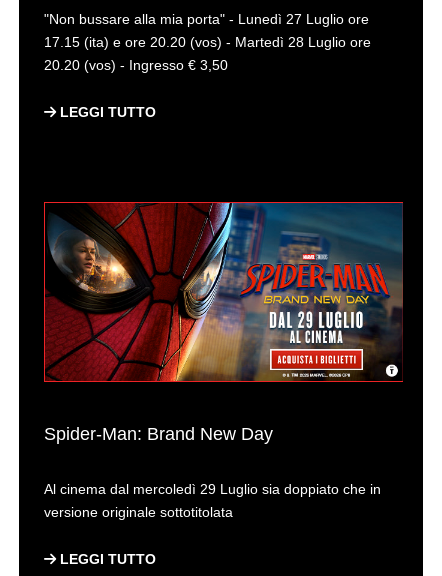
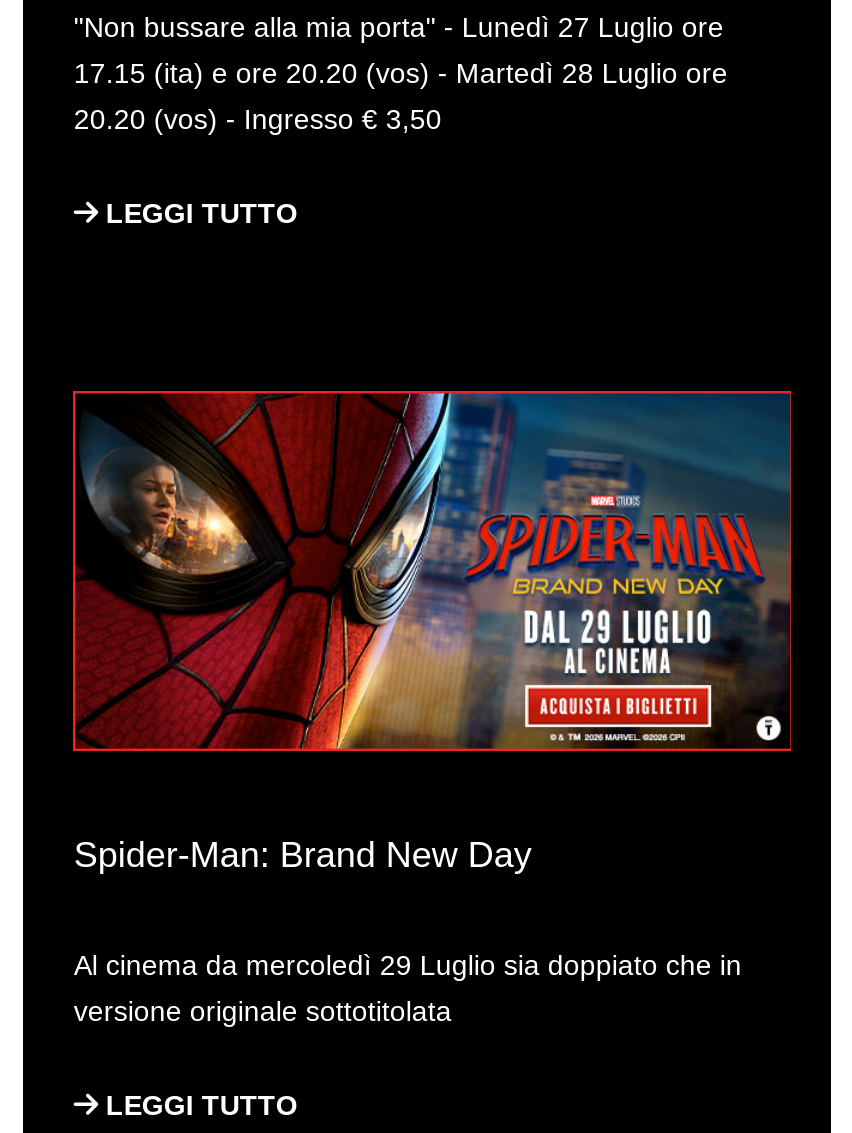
- Al cinema dal mercoledì 29 Luglio sia doppiato che in
+ Al cinema da mercoledì 29 Luglio sia doppiato che in
